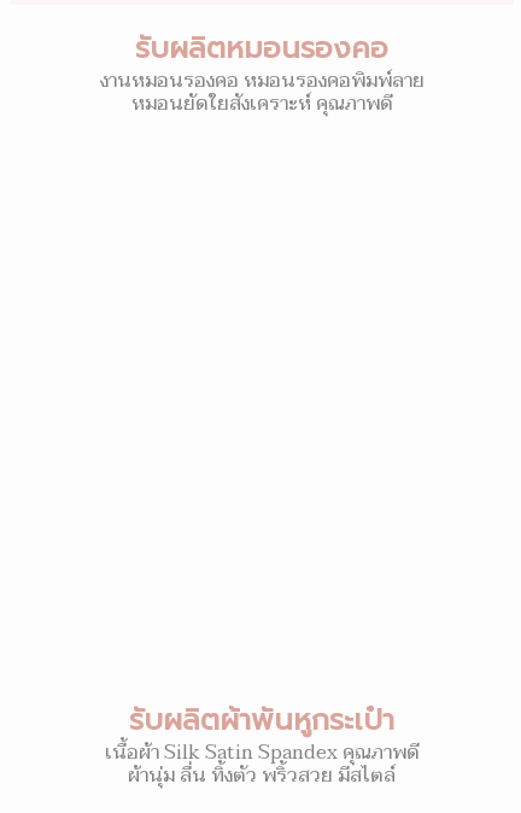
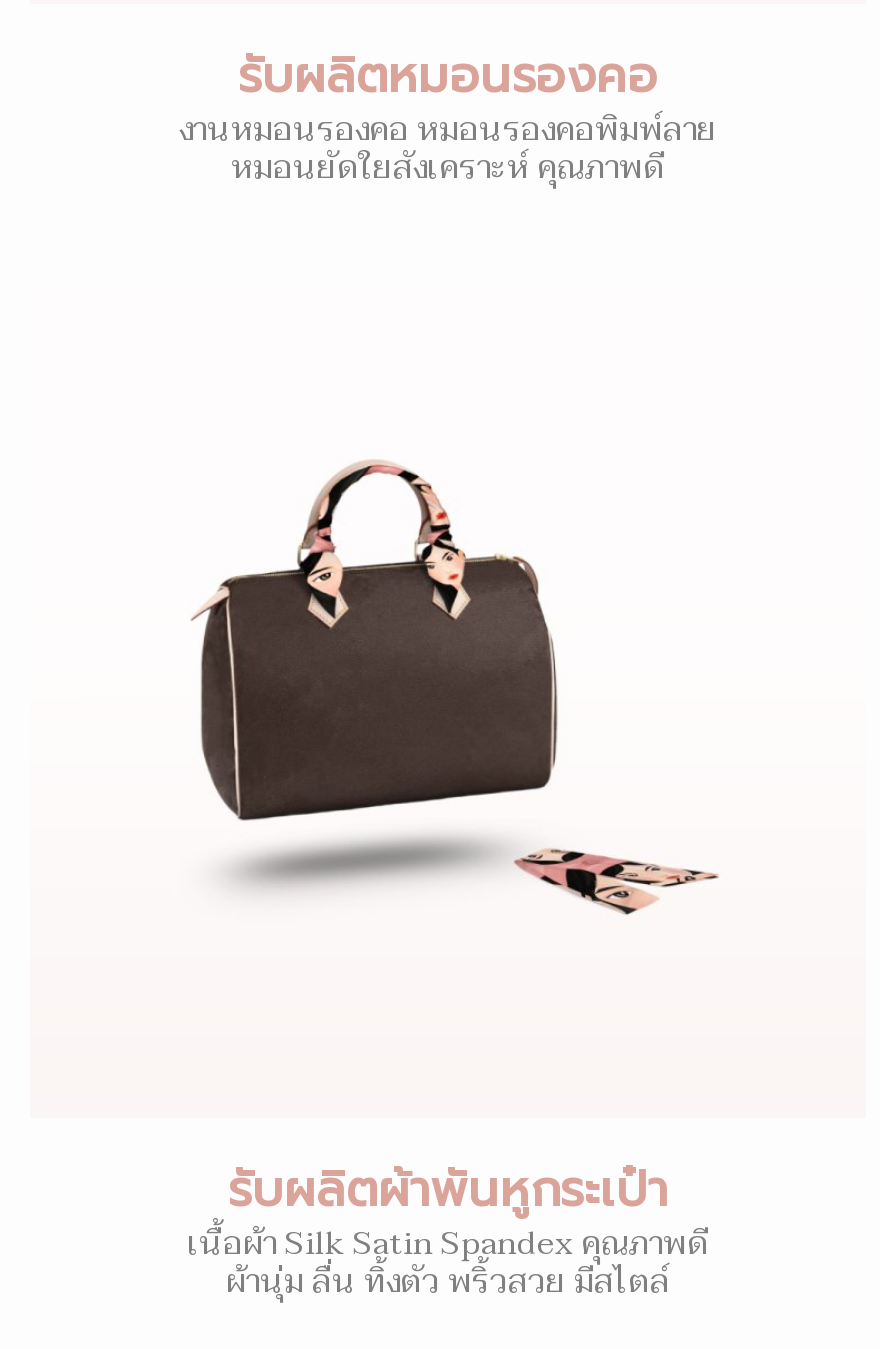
+ [image]
